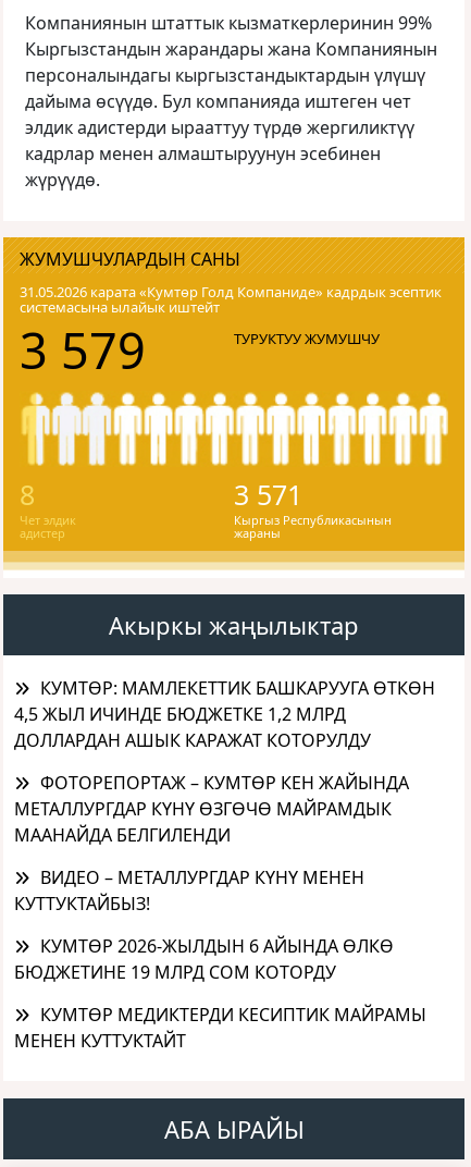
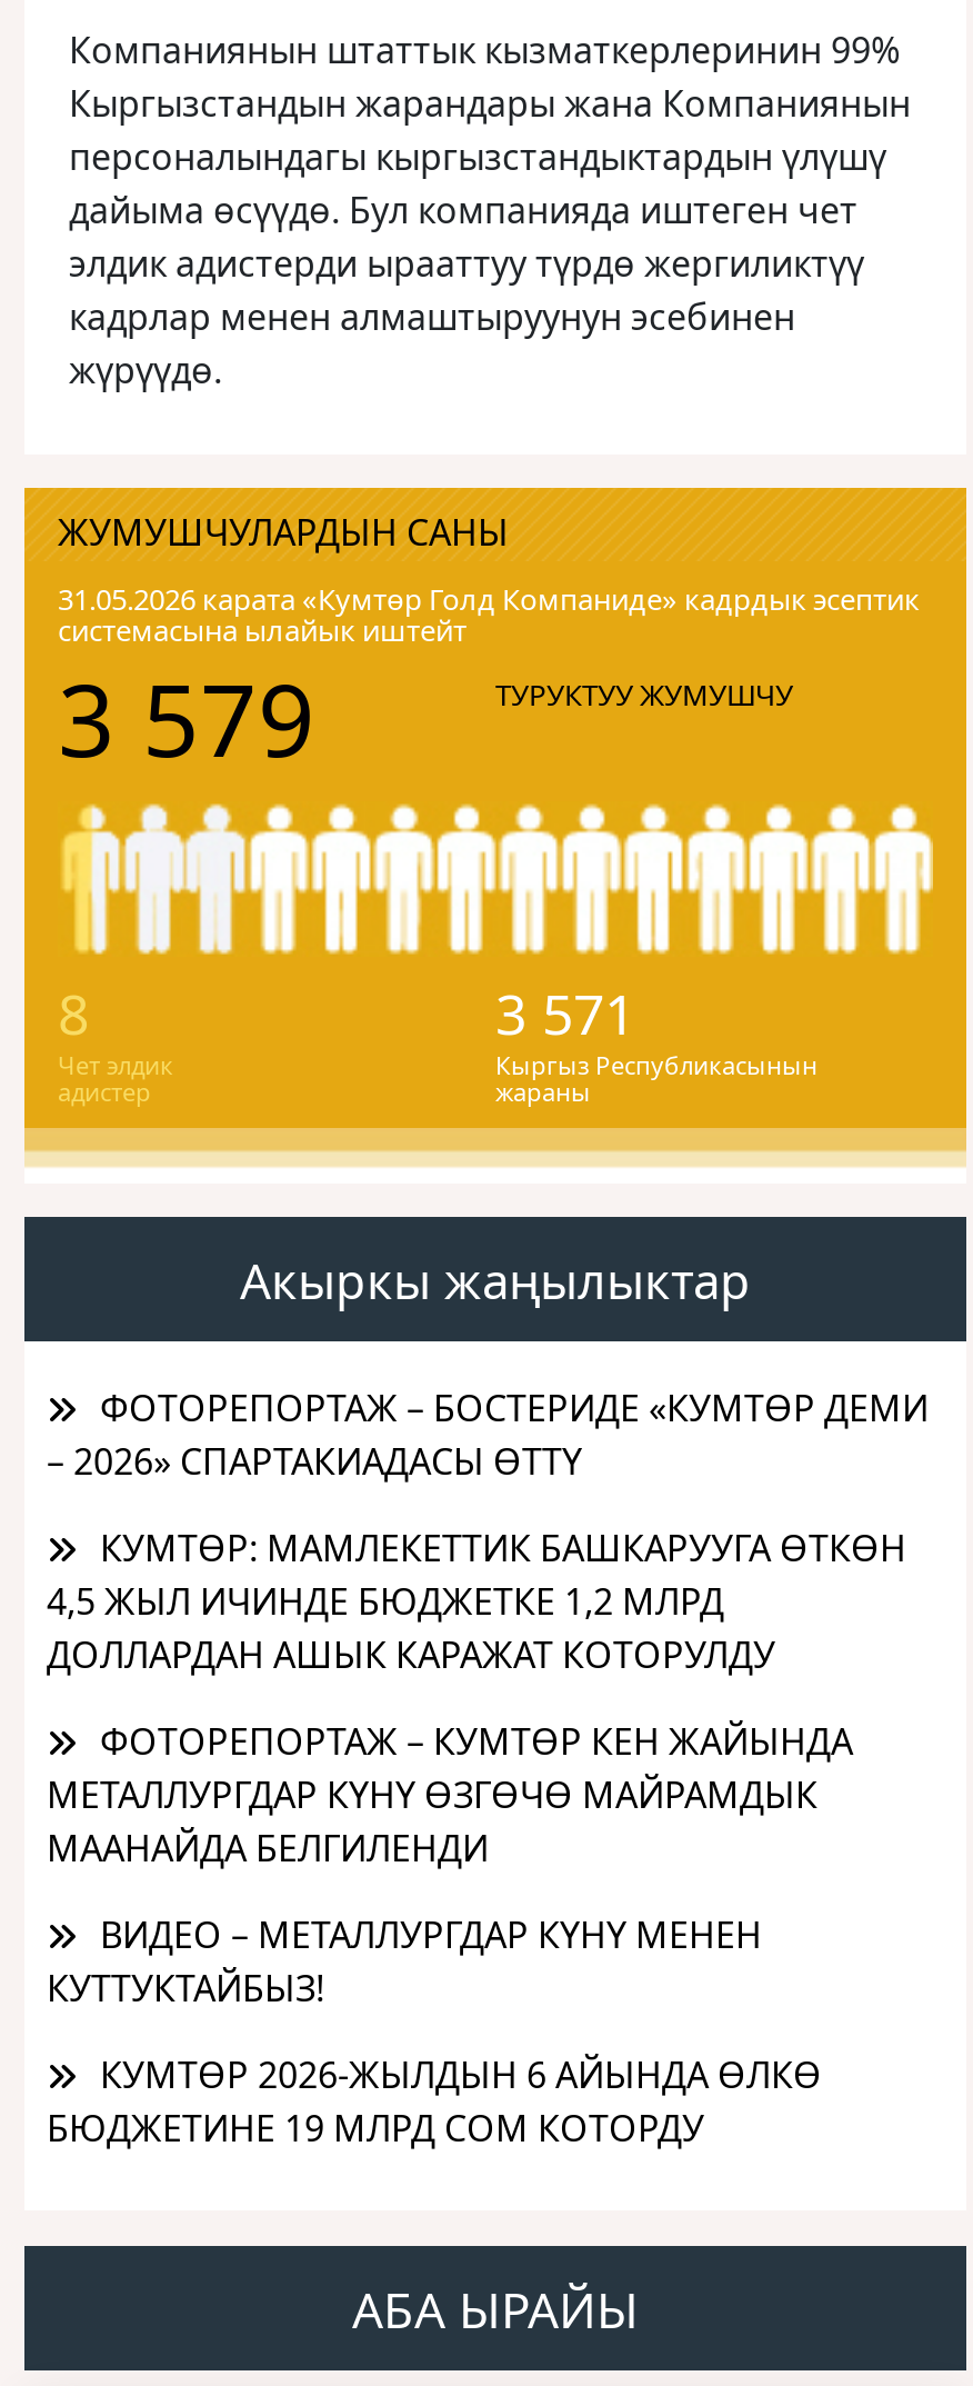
+ ФОТОРЕПОРТАЖ – БОСТЕРИДЕ «КУМТӨР ДЕМИ
+ – 2026» СПАРТАКИАДАСЫ ӨТТҮ

moved down: КУМТӨР: МАМЛЕКЕТТИК БАШКАРУУГА ӨТКӨН | 4,5 ЖЫЛ ИЧИНДЕ БЮДЖЕТКЕ 1,2 МЛРД | ДОЛЛАРДАН АШЫК КАРАЖАТ КОТОРУЛДУ | ... | КУМТӨР 2026-ЖЫЛДЫН 6 АЙЫНДА ӨЛКӨ | БЮДЖЕТИНЕ 19 МЛРД СОМ КОТОРДУ

- КУМТӨР МЕДИКТЕРДИ КЕСИПТИК МАЙРАМЫ
- МЕНЕН КУТТУКТАЙТ
